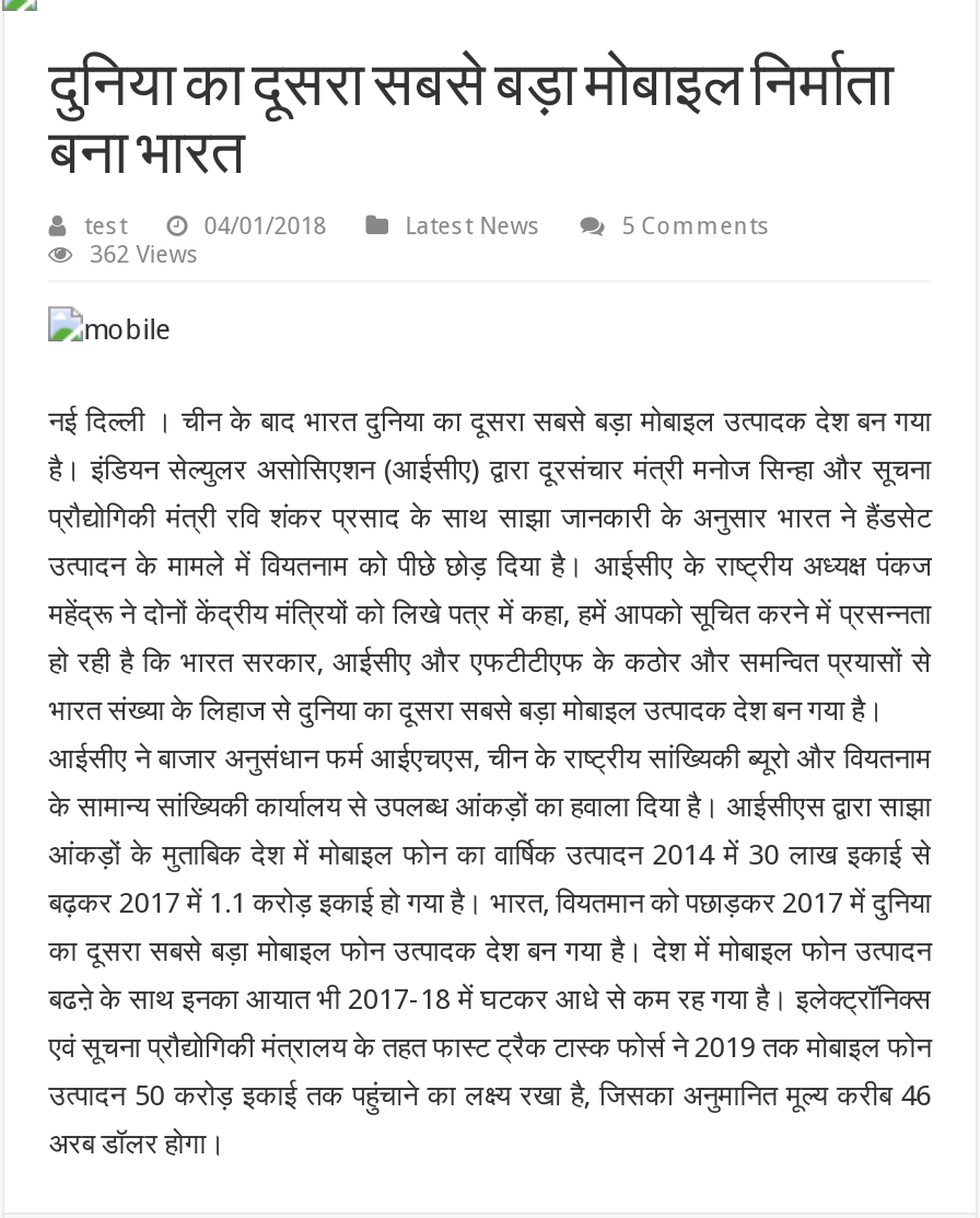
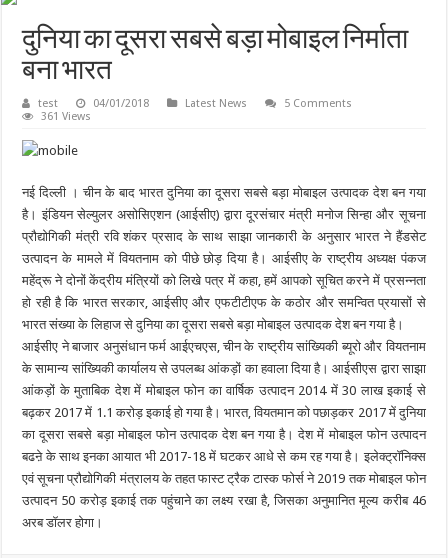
- 362 Views
+ 361 Views
